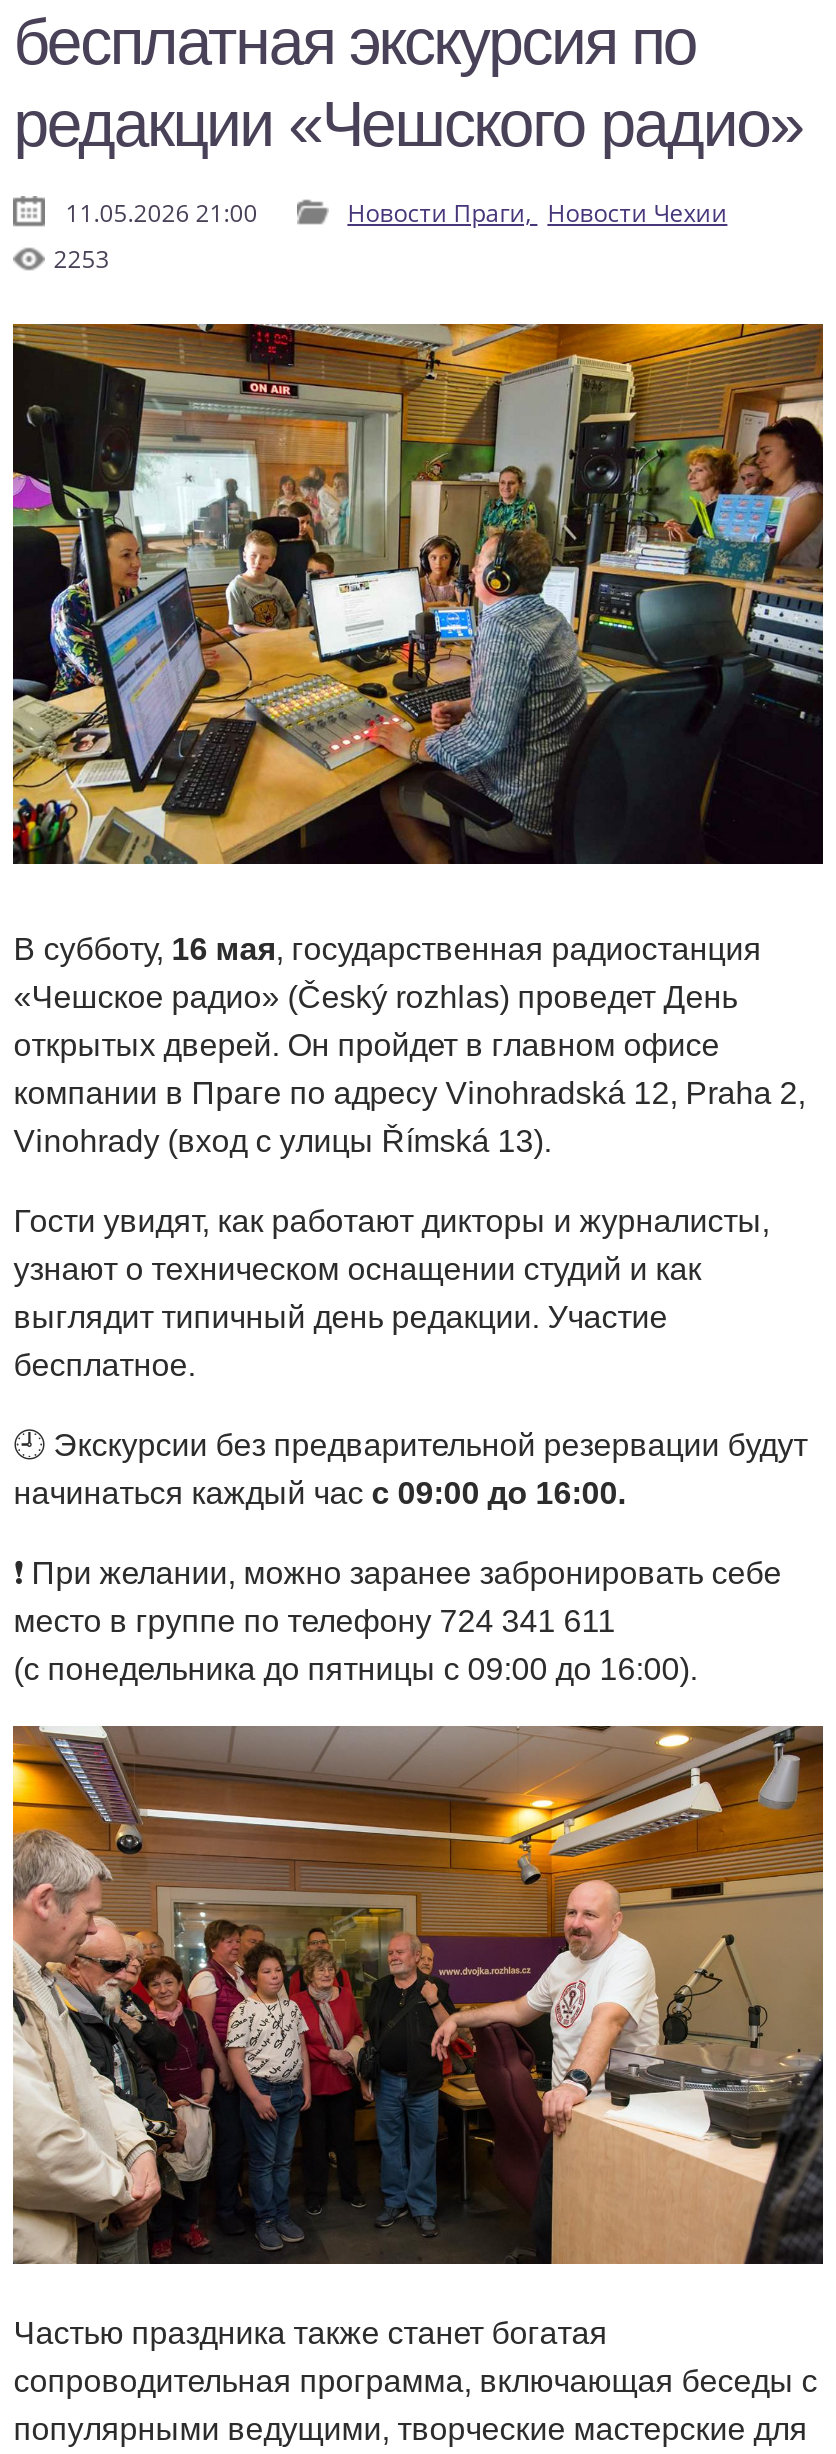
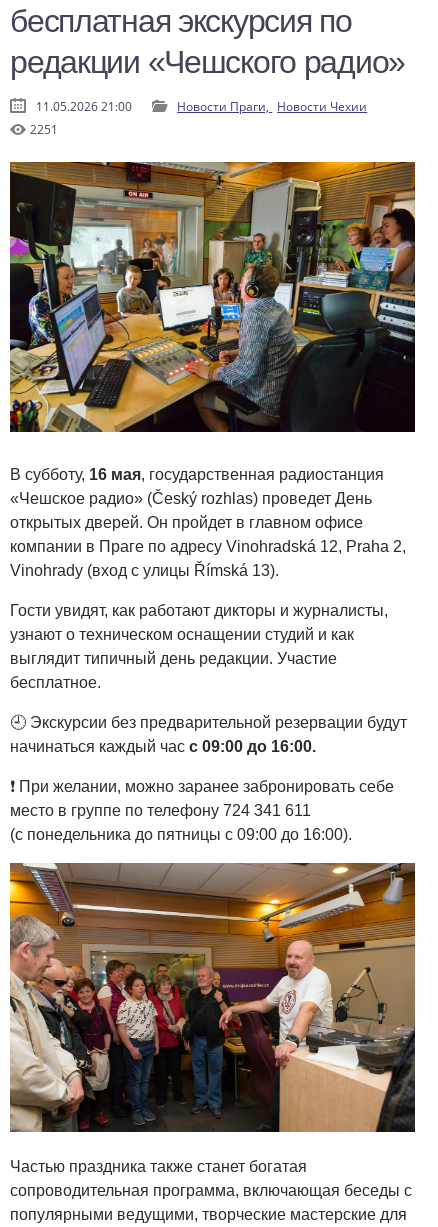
- 2253
+ 2251
